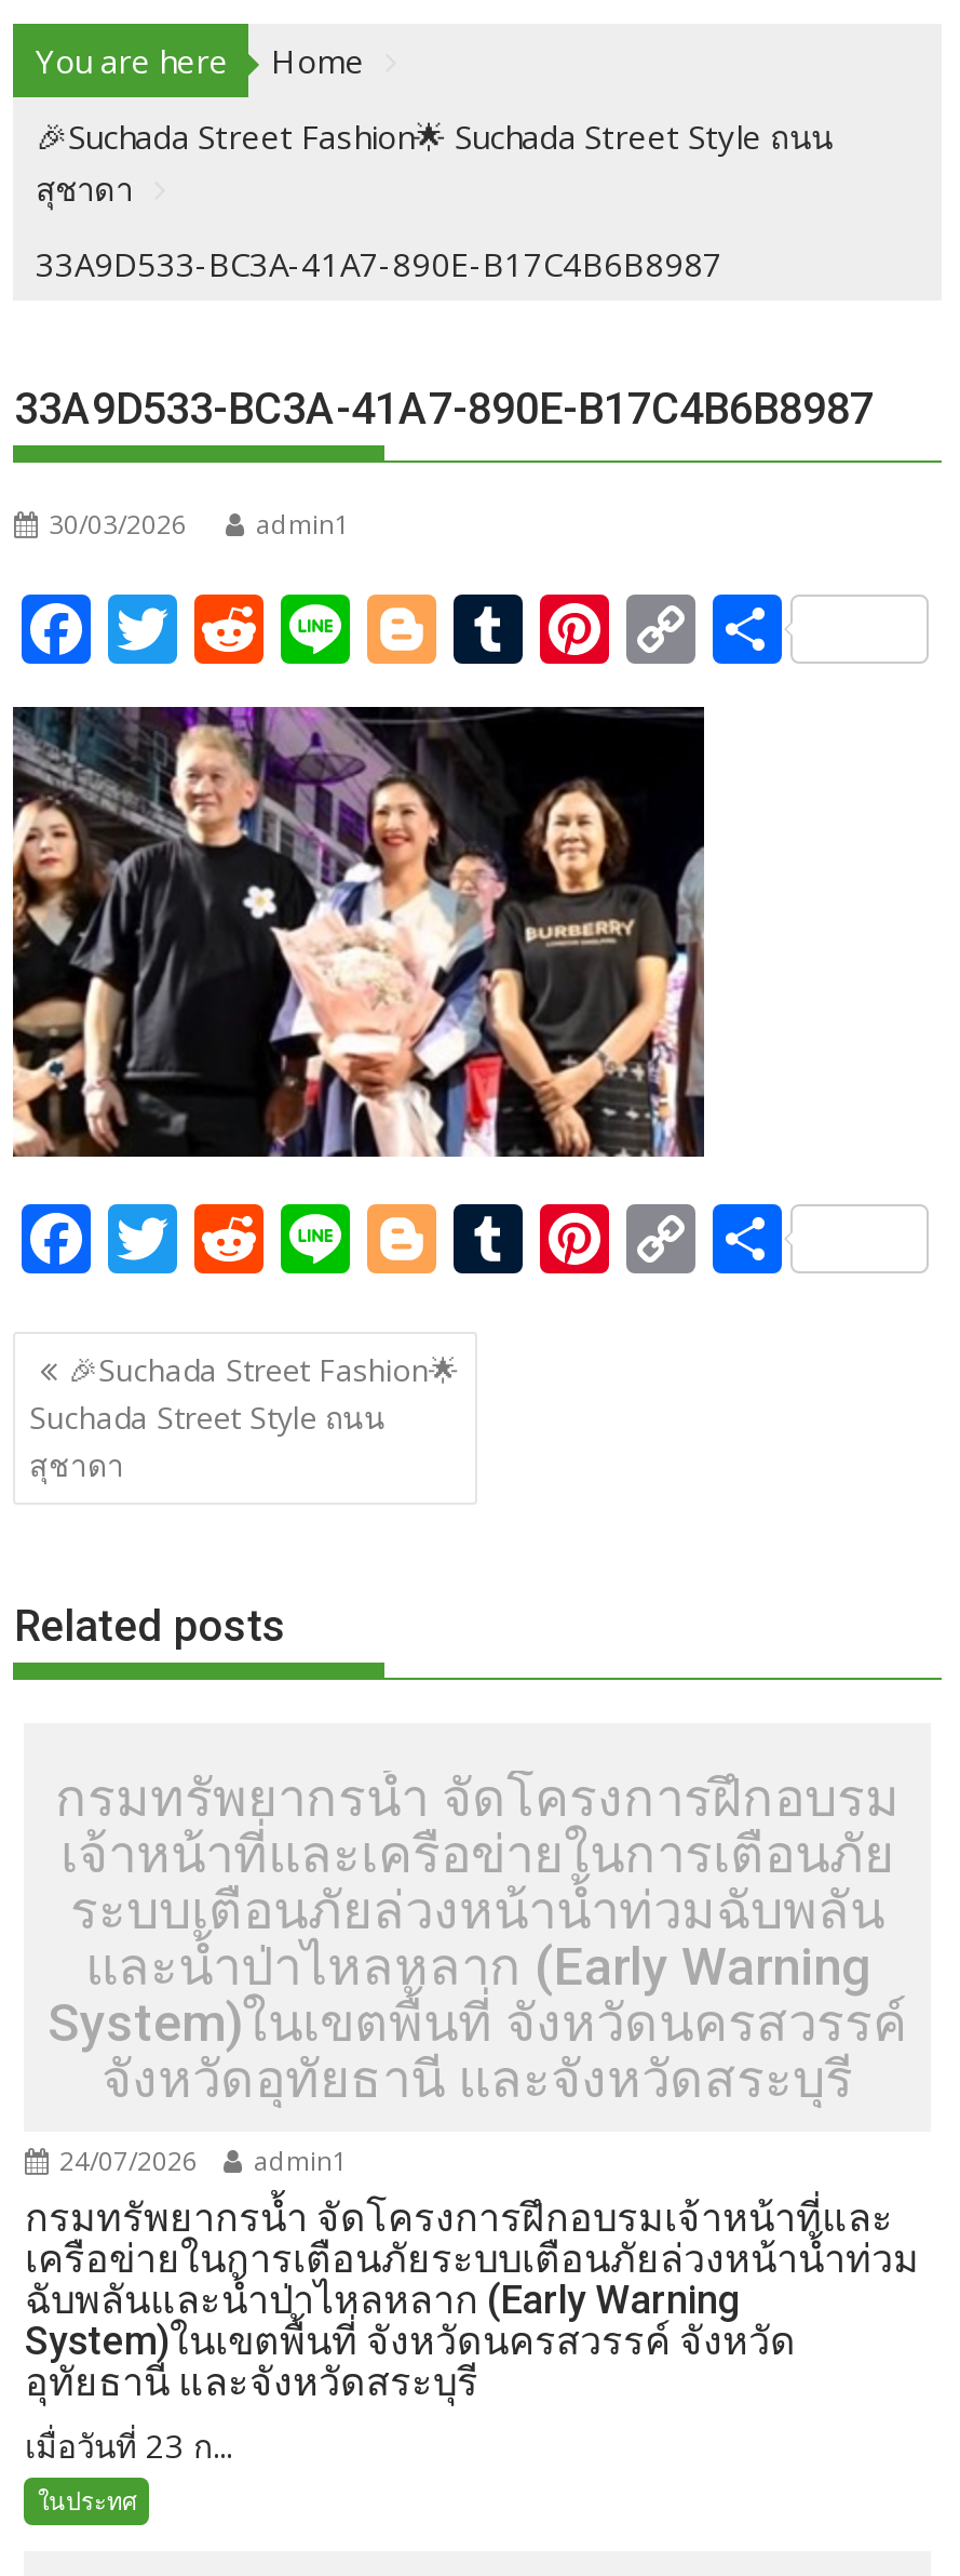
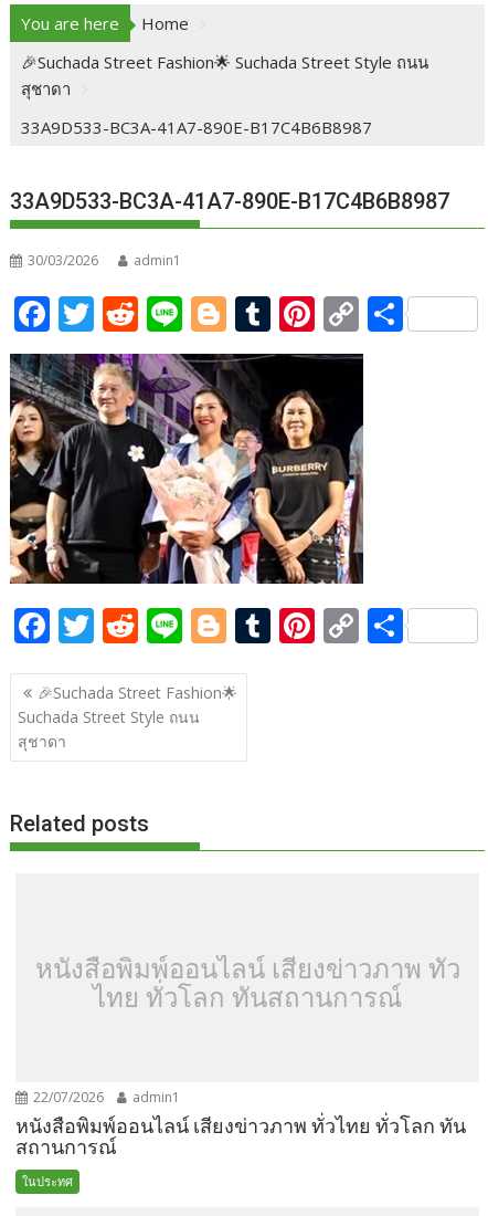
- กรมทรัพยากรน้ำ จัดโครงการฝึกอบรม
- เจ้าหน้าที่และเครือข่ายในการเตือนภัย
- ระบบเตือนภัยล่วงหน้าน้ำท่วมฉับพลัน
- และน้ำป่าไหลหลาก (Early Warning
- System)ในเขตพื้นที่ จังหวัดนครสวรรค์
- จังหวัดอุทัยธานี และจังหวัดสระบุรี
+ หนังสือพิมพ์ออนไลน์ เสียงข่าวภาพ ทั่ว
+ ไทย ทั่วโลก ทันสถานการณ์

- 24/07/2026 admin1
+ 22/07/2026 admin1

- กรมทรัพยากรน้ำ จัดโครงการฝึกอบรมเจ้าหน้าที่และ
- เครือข่ายในการเตือนภัยระบบเตือนภัยล่วงหน้าน้ำท่วม
- ฉับพลันและน้ำป่าไหลหลาก (Early Warning
- System)ในเขตพื้นที่ จังหวัดนครสวรรค์ จังหวัด
- อุทัยธานี และจังหวัดสระบุรี
- เมื่อวันที่ 23 ก...
+ หนังสือพิมพ์ออนไลน์ เสียงข่าวภาพ ทั่วไทย ทั่วโลก ทัน
+ สถานการณ์
